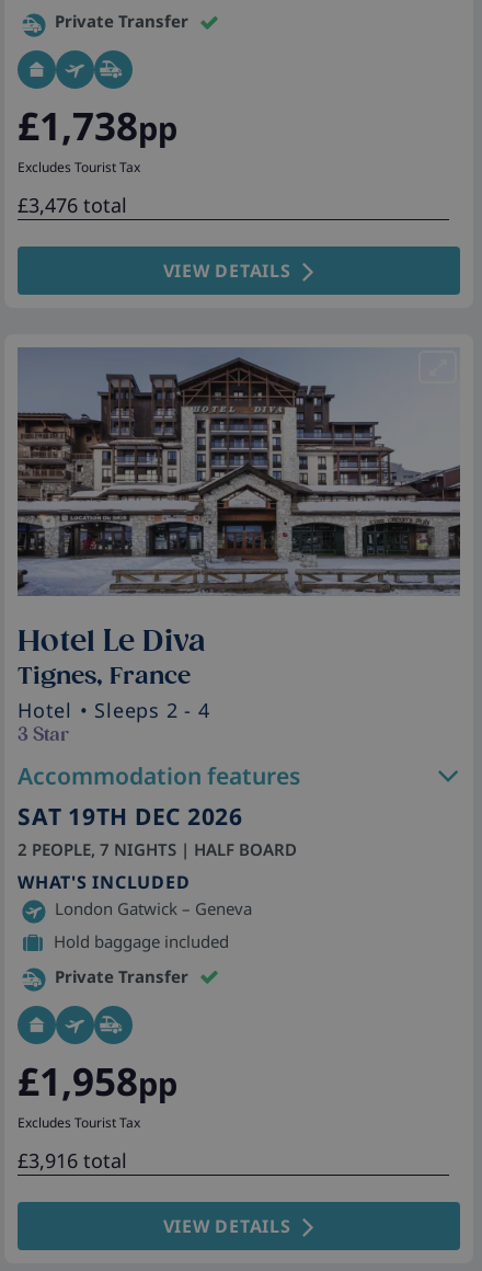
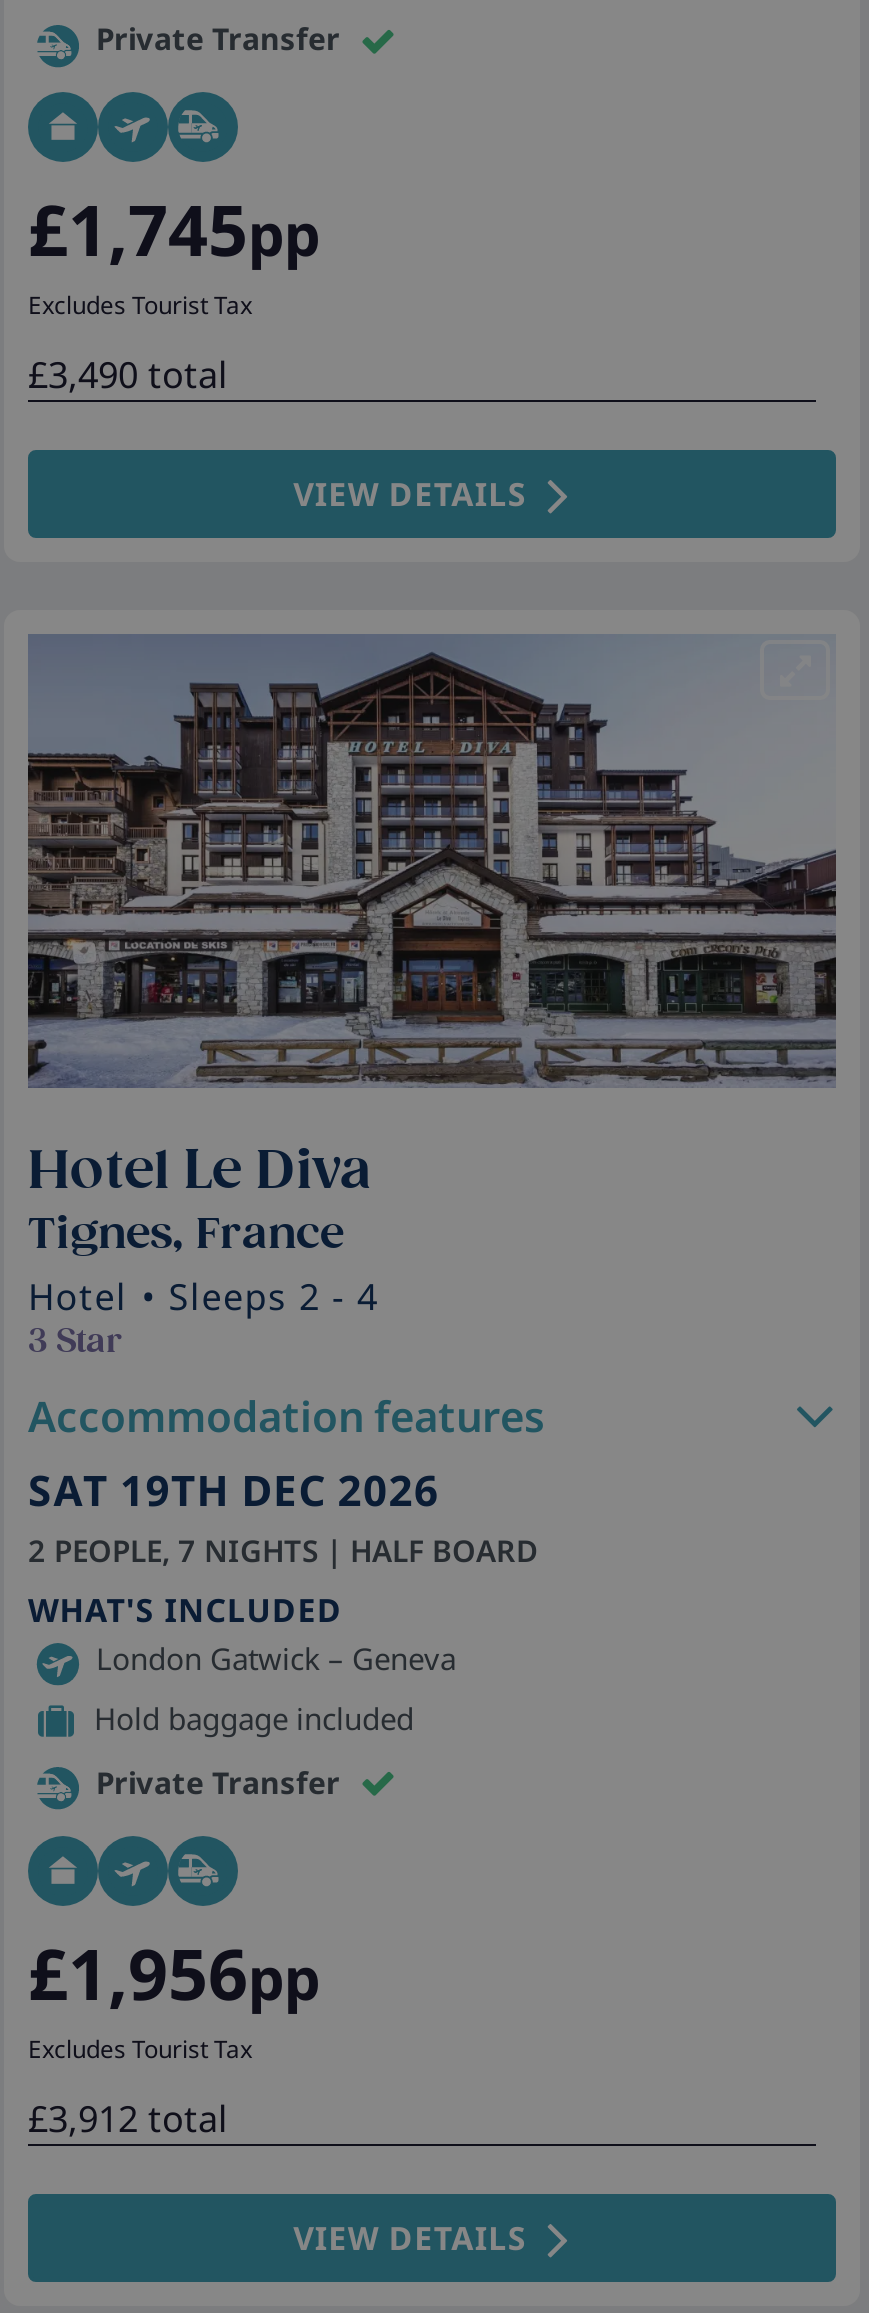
- £1,738pp
+ £1,745pp

- £3,476 total
+ £3,490 total

- £1,958pp
+ £1,956pp

- £3,916 total
+ £3,912 total
